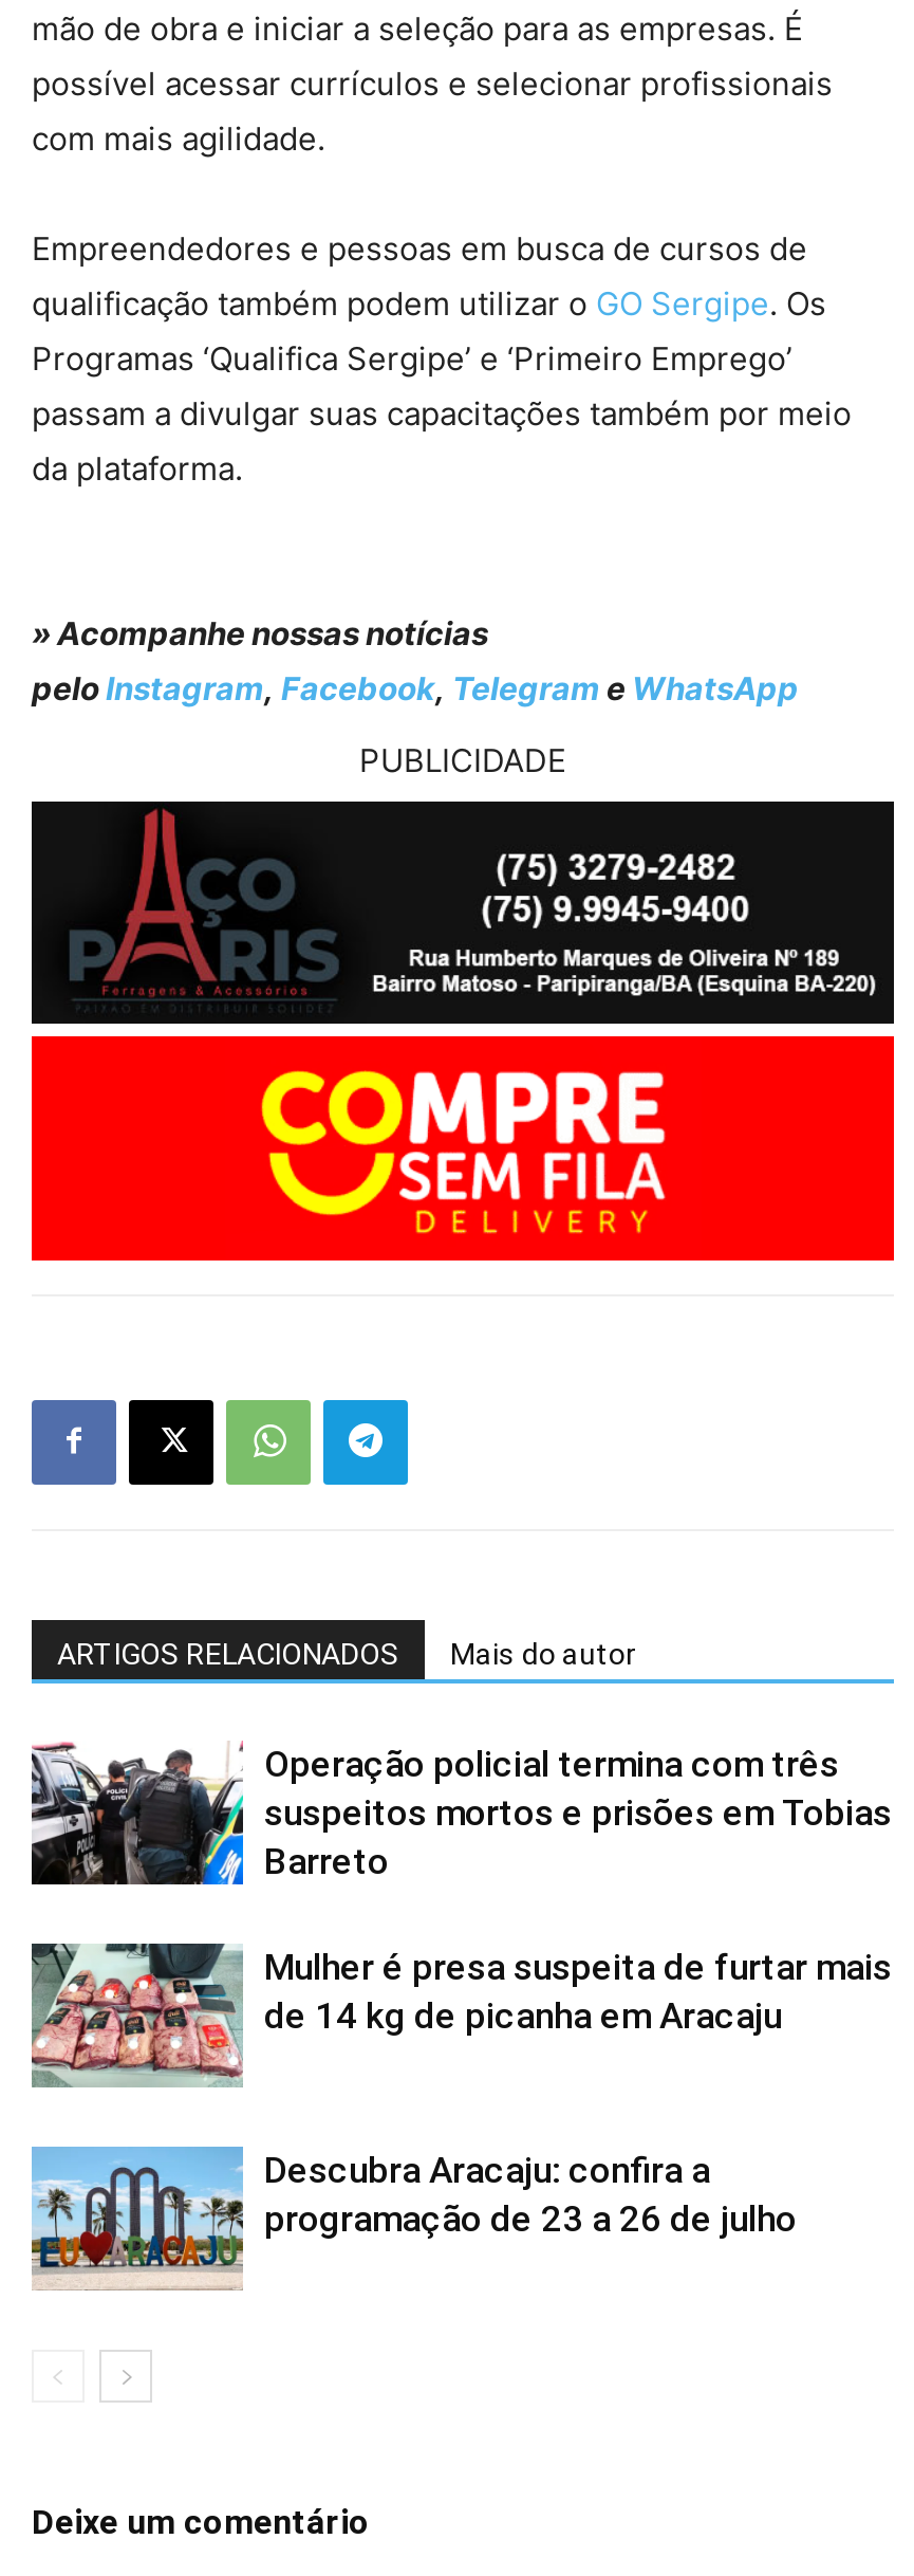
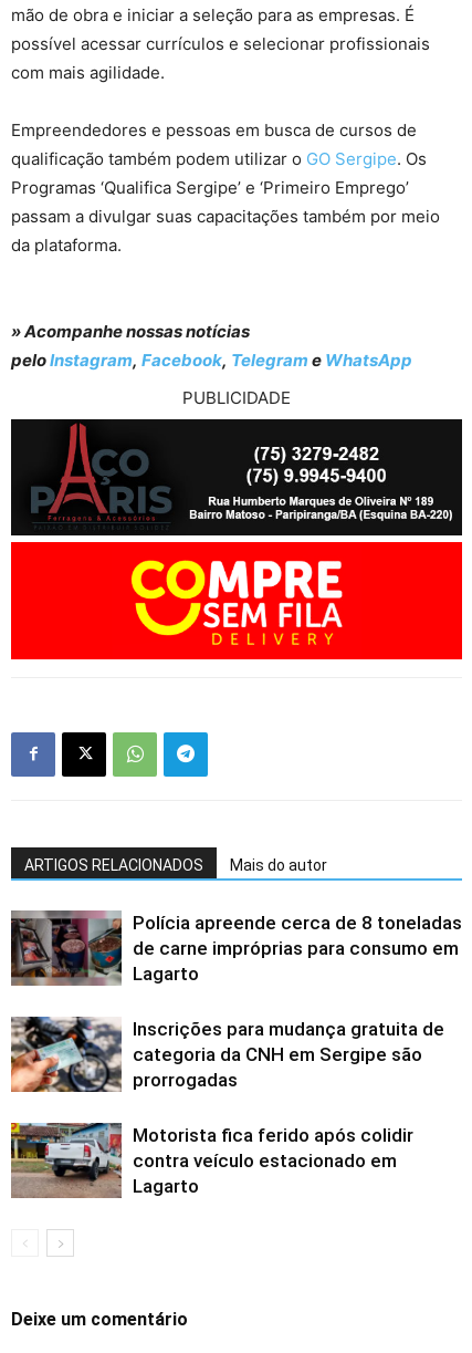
- [image]
- Operação policial termina com três
- suspeitos mortos e prisões em Tobias
- Barreto
+ [image]
+ Polícia apreende cerca de 8 toneladas
+ de carne impróprias para consumo em
+ Lagarto

- [image]
- Mulher é presa suspeita de furtar mais
- de 14 kg de picanha em Aracaju
+ [image]
+ Inscrições para mudança gratuita de
+ categoria da CNH em Sergipe são
+ prorrogadas

- [image]
- Descubra Aracaju: confira a
- programação de 23 a 26 de julho
+ [image]
+ Motorista fica ferido após colidir
+ contra veículo estacionado em
+ Lagarto
